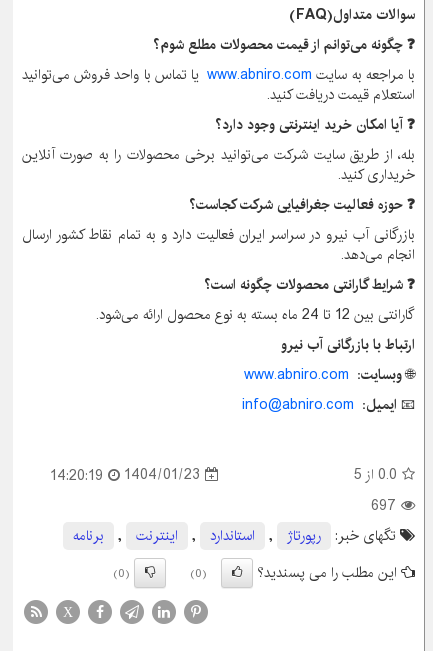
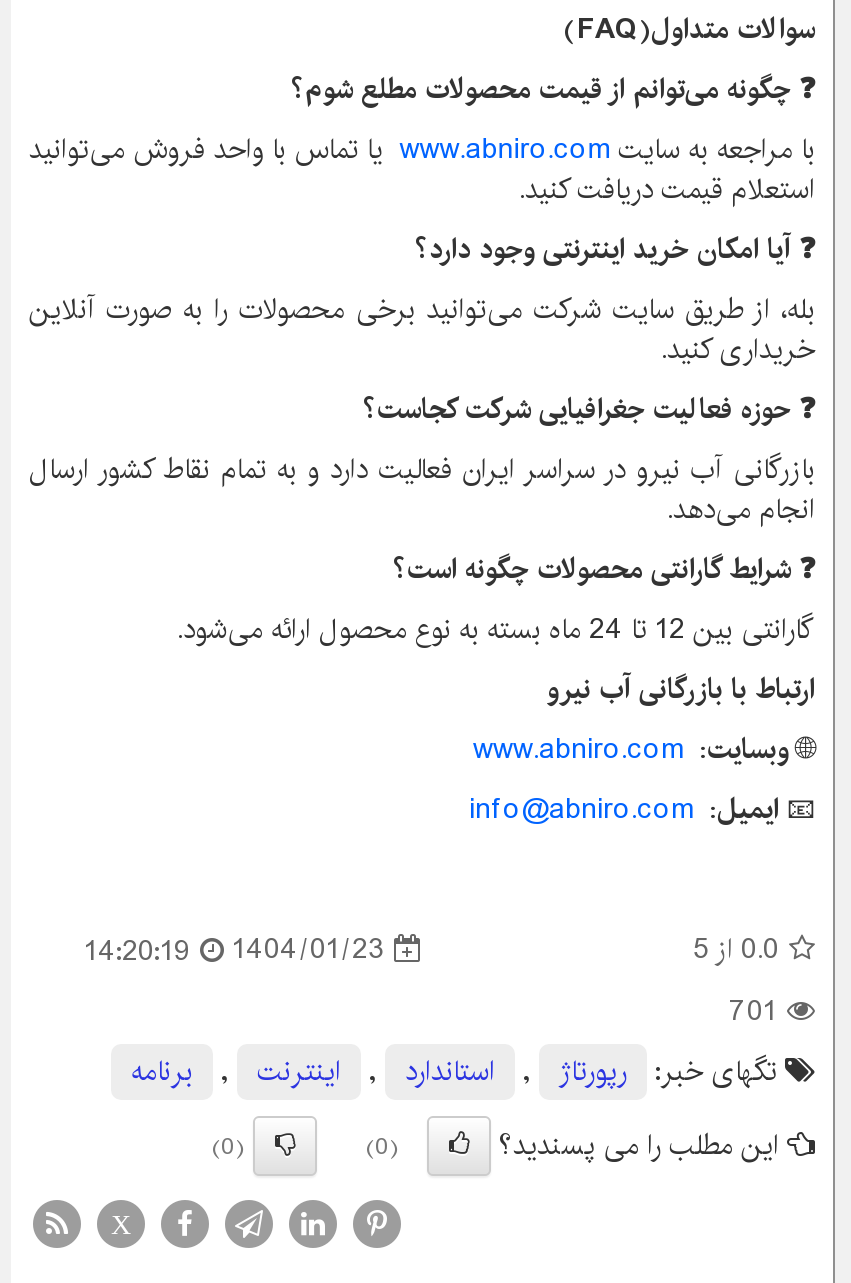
- 697
+ 701
